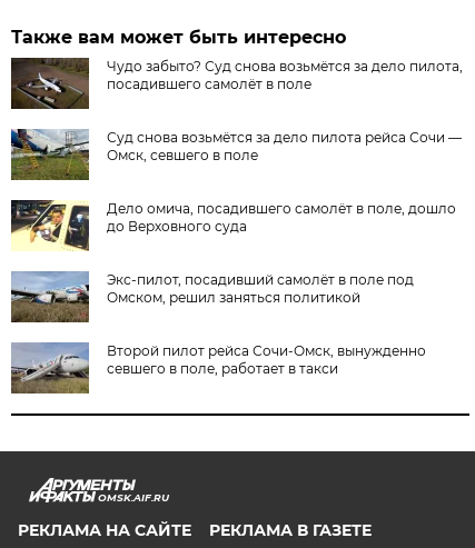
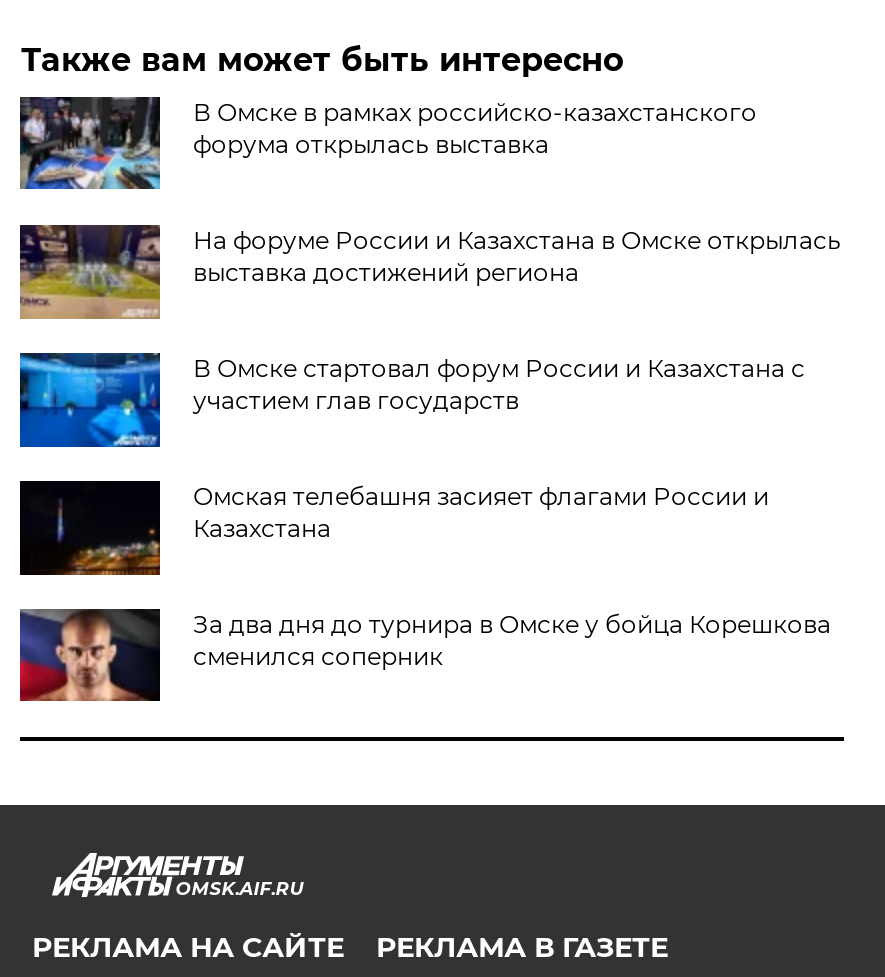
- [image]
- Чудо забыто? Суд снова возьмётся за дело пилота,
- посадившего самолёт в поле
+ [image]
+ В Омске в рамках российско-казахстанского
+ форума открылась выставка

- [image]
- Суд снова возьмётся за дело пилота рейса Сочи —
- Омск, севшего в поле
+ [image]
+ На форуме России и Казахстана в Омске открылась
+ выставка достижений региона

- [image]
- Дело омича, посадившего самолёт в поле, дошло
- до Верховного суда
+ [image]
+ В Омске стартовал форум России и Казахстана с
+ участием глав государств

- [image]
- Экс-пилот, посадивший самолёт в поле под
- Омском, решил заняться политикой
+ [image]
+ Омская телебашня засияет флагами России и
+ Казахстана

- [image]
- Второй пилот рейса Сочи-Омск, вынужденно
- севшего в поле, работает в такси
+ [image]
+ За два дня до турнира в Омске у бойца Корешкова
+ сменился соперник
